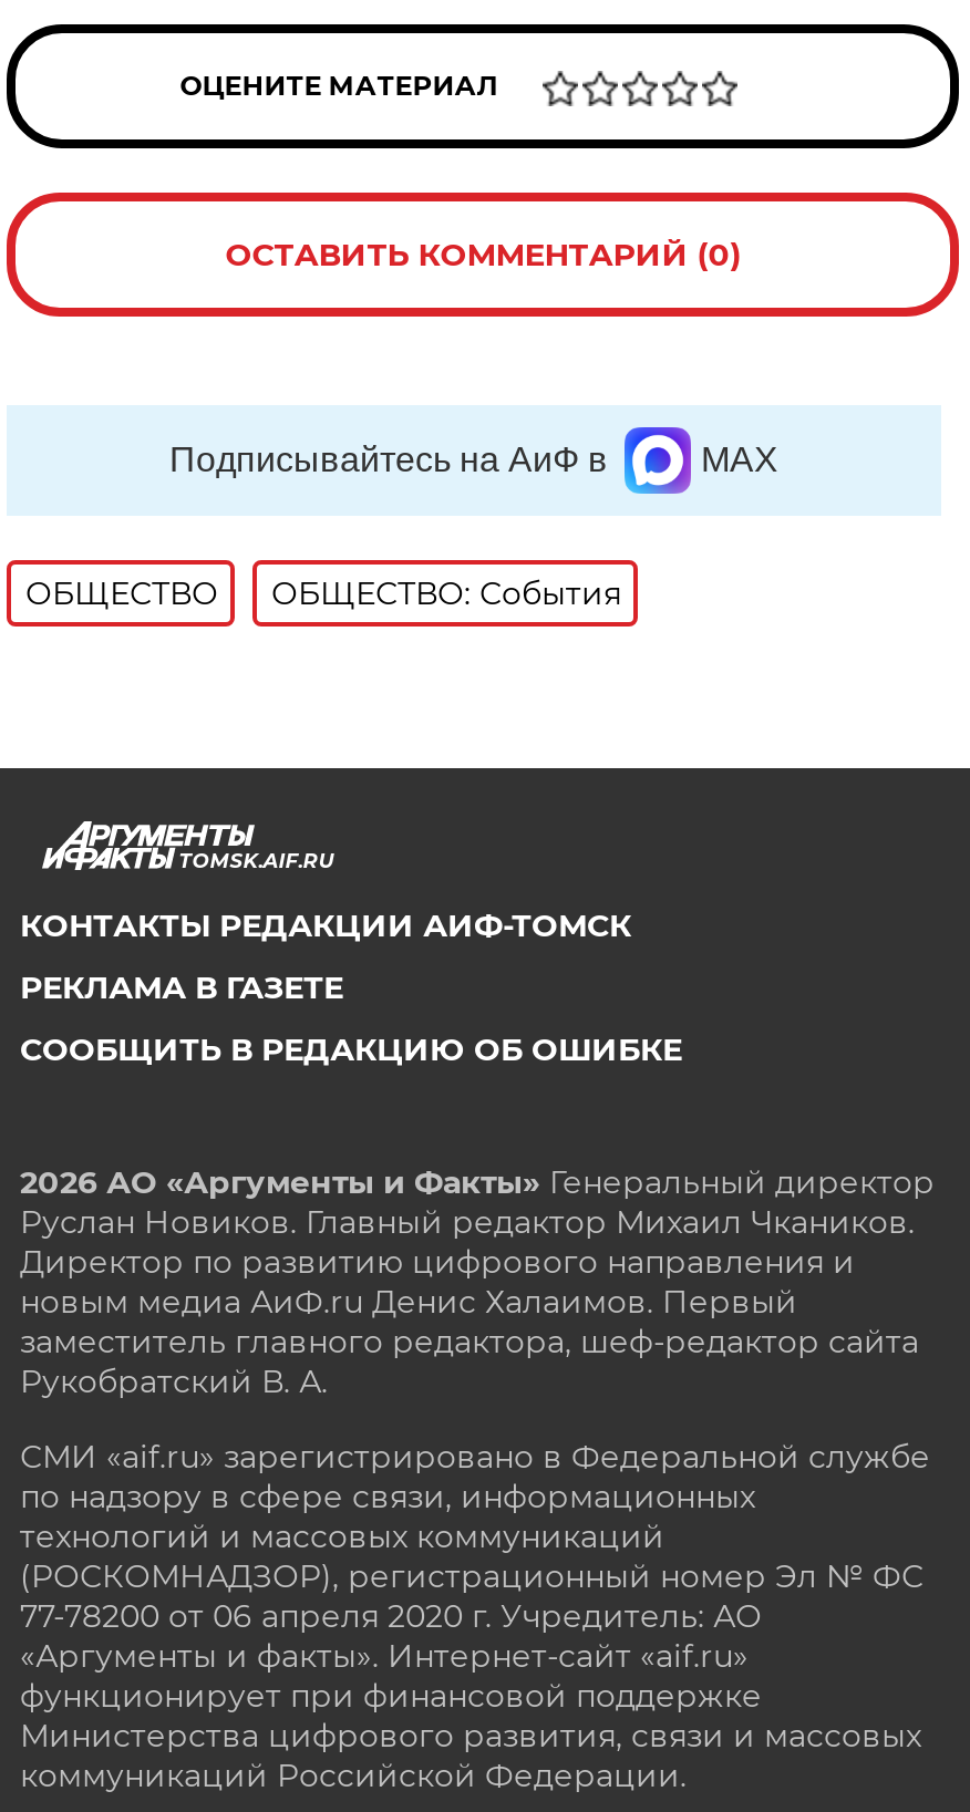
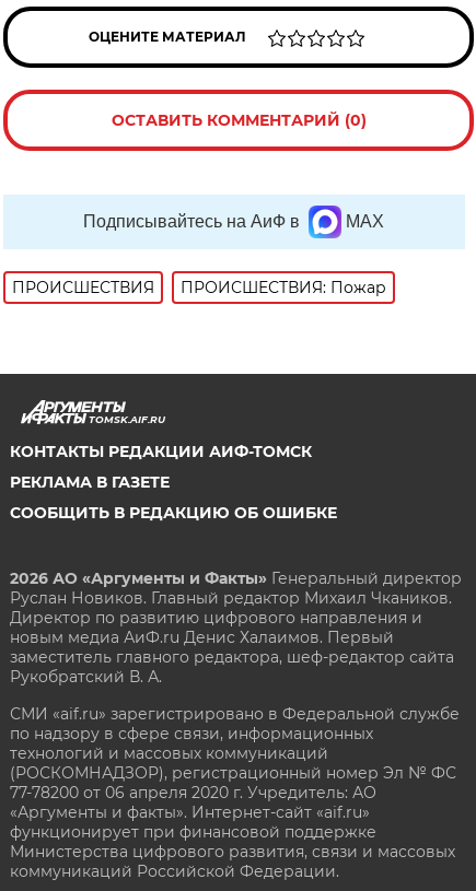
- ОБЩЕСТВО
- ОБЩЕСТВО: События
+ ПРОИСШЕСТВИЯ
+ ПРОИСШЕСТВИЯ: Пожар
